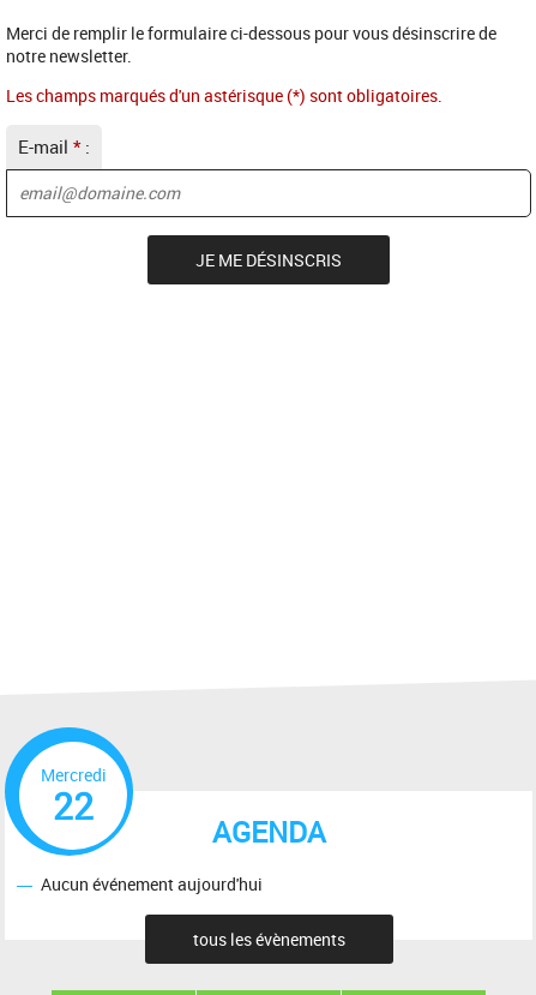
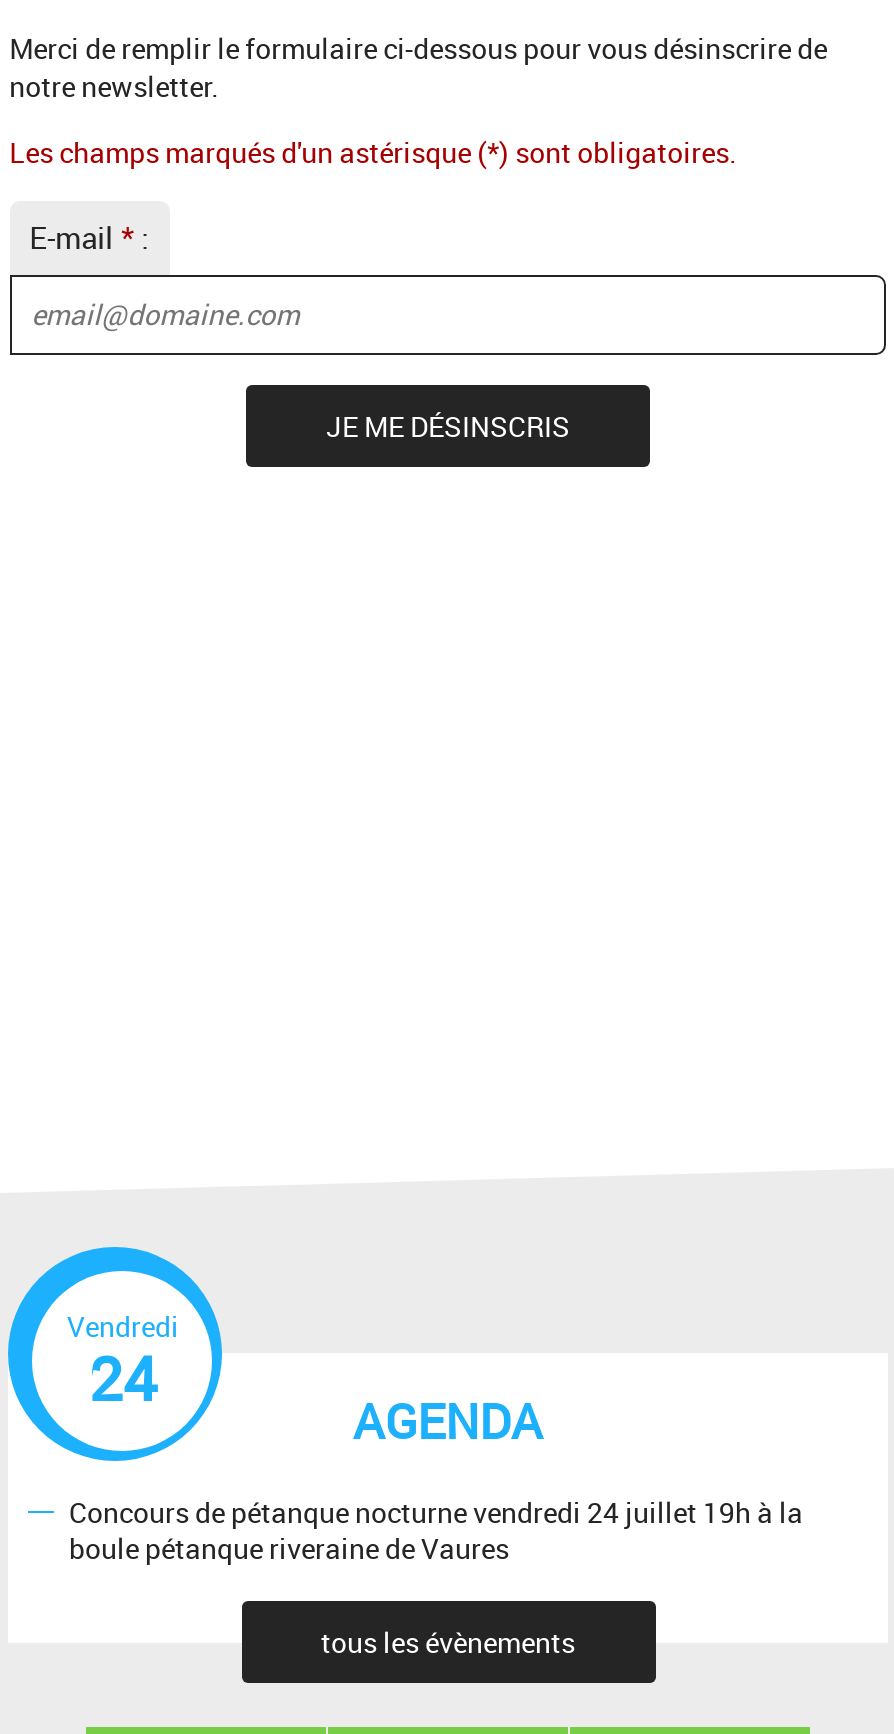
- Mercredi
- 22
+ Vendredi
+ 24

- Aucun événement aujourd'hui
+ Concours de pétanque nocturne vendredi 24 juillet 19h à la
+ boule pétanque riveraine de Vaures
